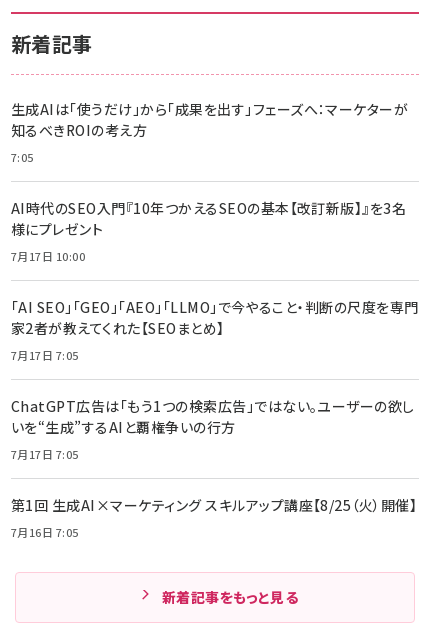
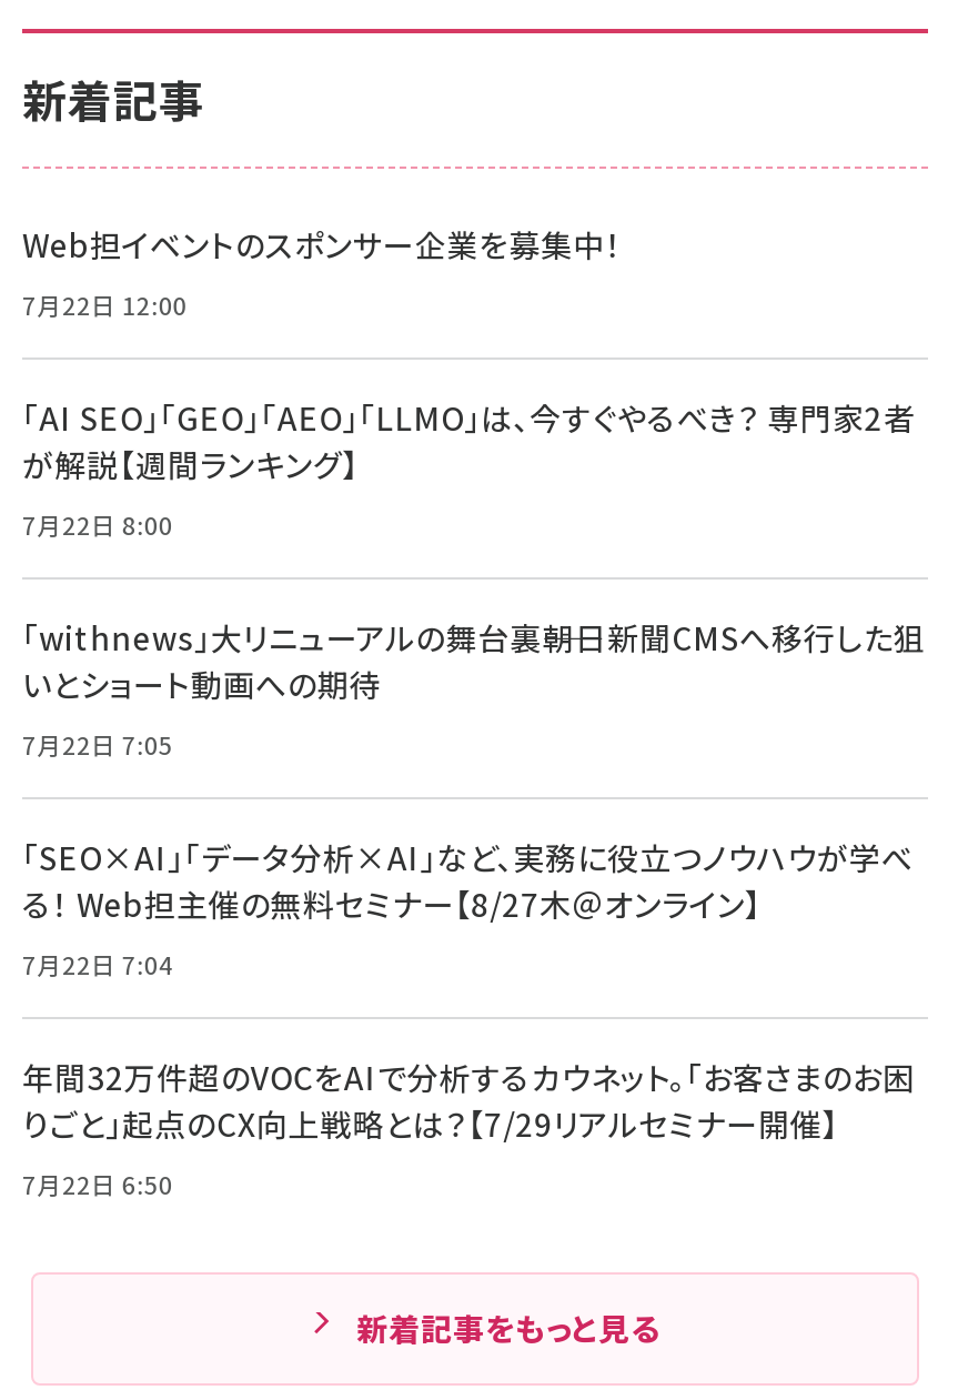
- 生成AIは「使うだけ」から「成果を出す」フェーズへ：マーケターが
- 知るべきROIの考え方
- 7:05
+ Web担イベントのスポンサー企業を募集中！
+ 7月22日 12:00

- AI時代のSEO入門『10年つかえるSEOの基本【改訂新版】』を3名
- 様にプレゼント
- 7月17日 10:00
+ 「AI SEO」「GEO」「AEO」「LLMO」は、今すぐやるべき？ 専門家2者
+ が解説【週間ランキング】
+ 7月22日 8:00

- 「AI SEO」「GEO」「AEO」「LLMO」で今やること・判断の尺度を専門
- 家2者が教えてくれた【SEOまとめ】
- 7月17日 7:05
+ 「withnews」大リニューアルの舞台裏――朝日新聞CMSへ移行した狙
+ いとショート動画への期待
+ 7月22日 7:05

- ChatGPT広告は「もう1つの検索広告」ではない。ユーザーの欲し
- いを“生成”するAIと覇権争いの行方
- 7月17日 7:05
+ 「SEO×AI」「データ分析×AI」など、実務に役立つノウハウが学べ
+ る！ Web担主催の無料セミナー【8/27木＠オンライン】
+ 7月22日 7:04

- 第1回 生成AI×マーケティング スキルアップ講座【8/25（火）開催】
- 7月16日 7:05
+ 年間32万件超のVOCをAIで分析するカウネット。「お客さまのお困
+ りごと」起点のCX向上戦略とは？【7/29リアルセミナー開催】
+ 7月22日 6:50
